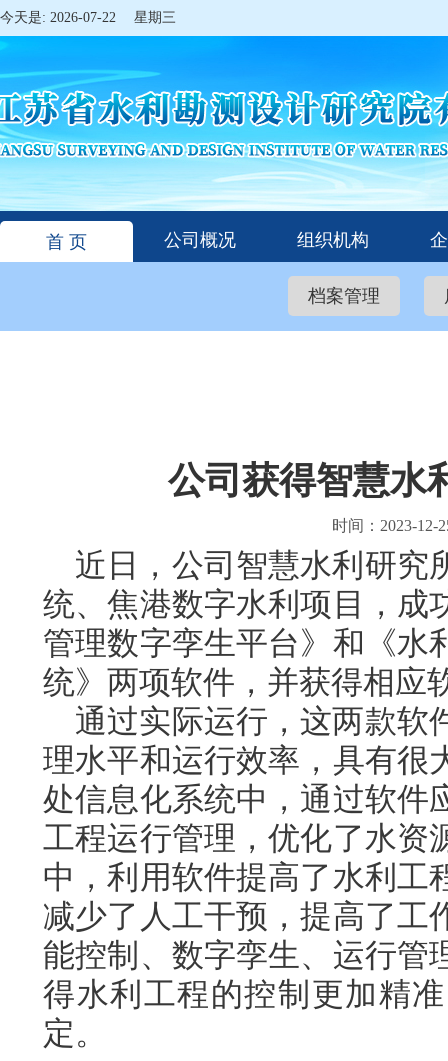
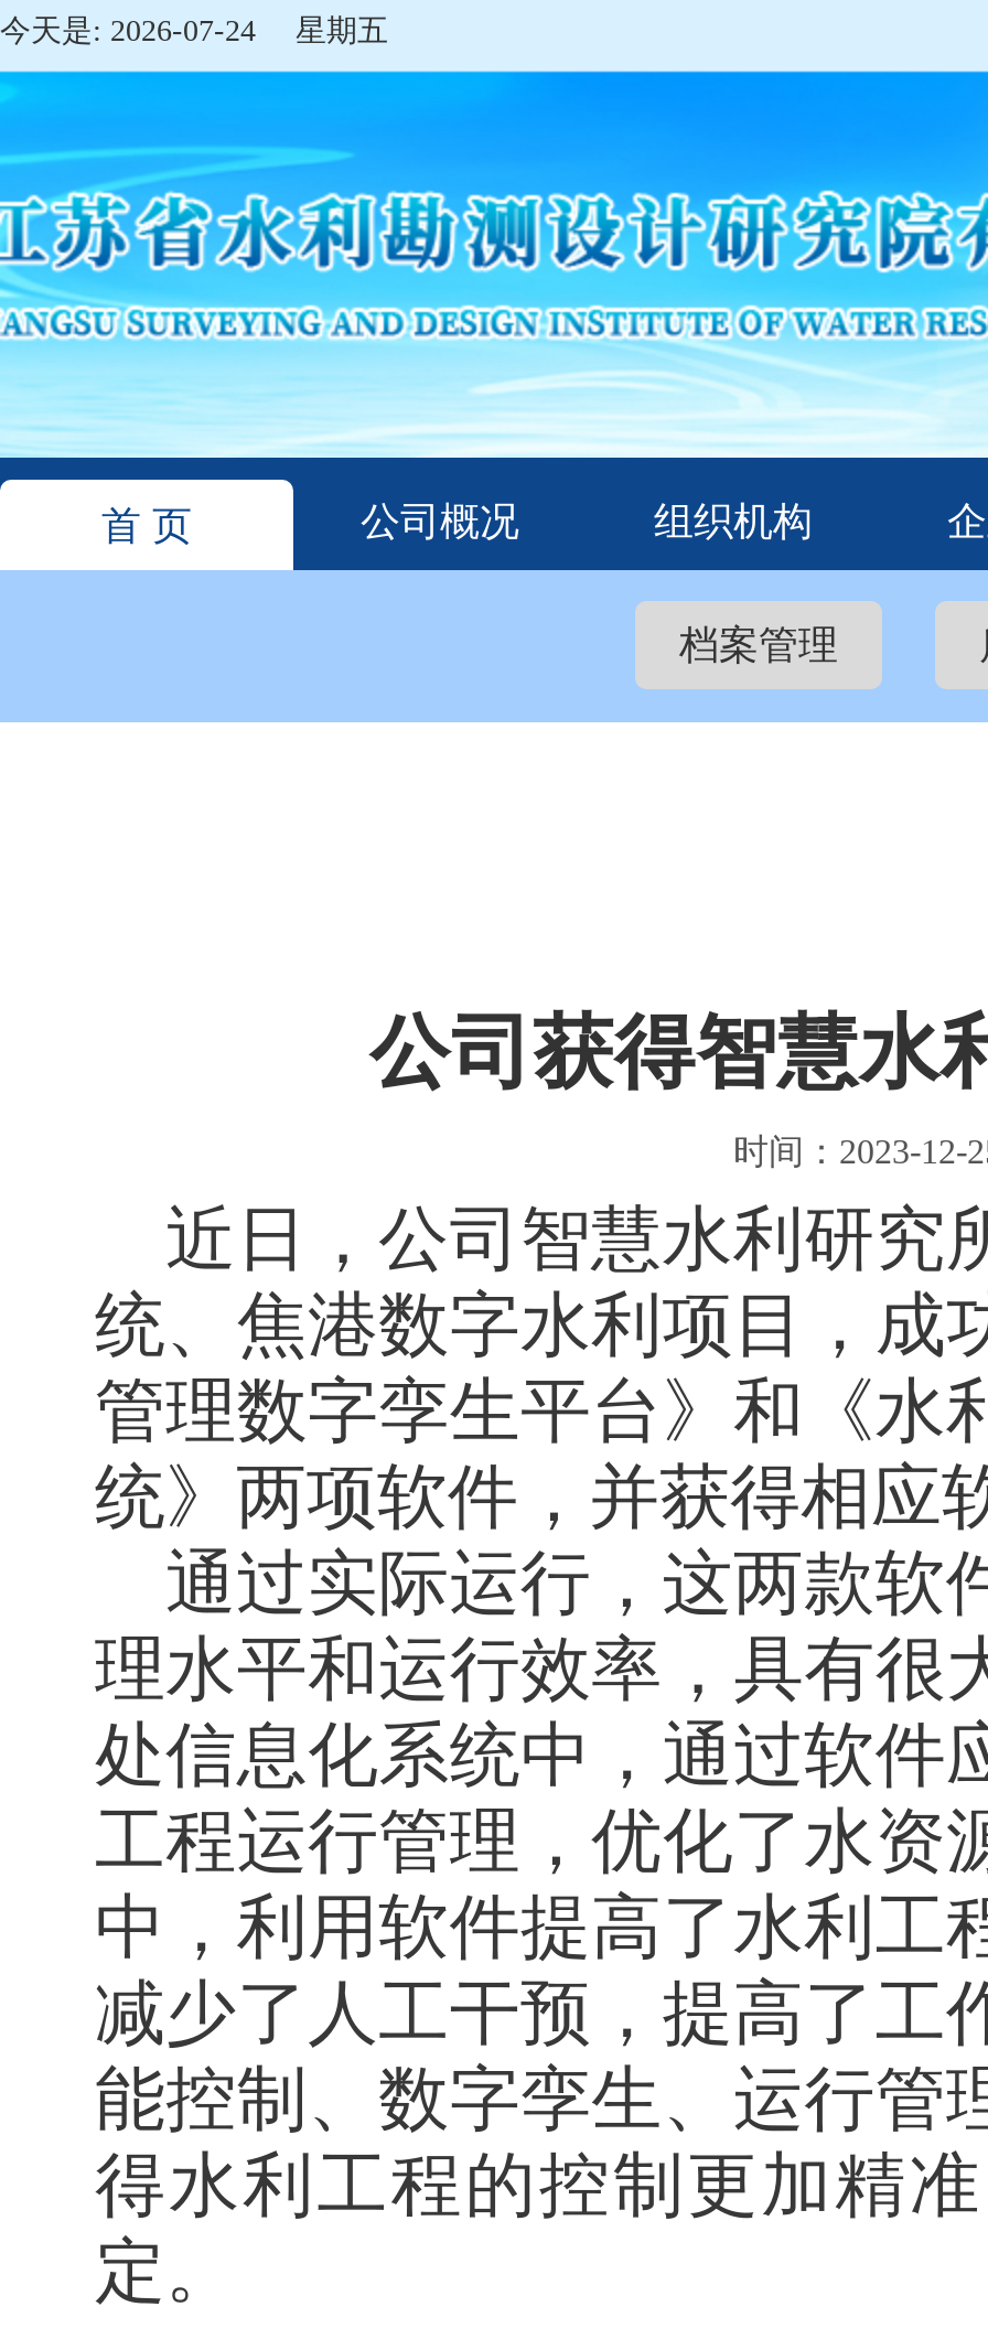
- 今天是: 2026-07-22 星期三
+ 今天是: 2026-07-24 星期五
